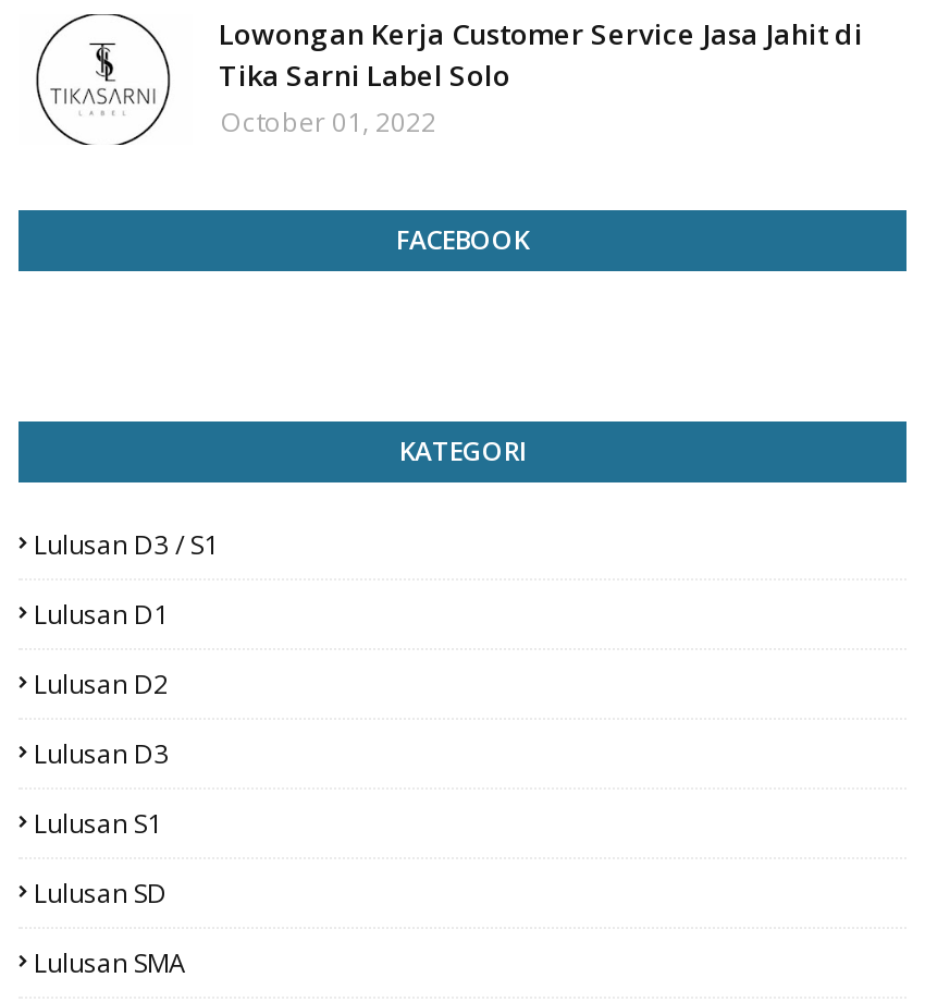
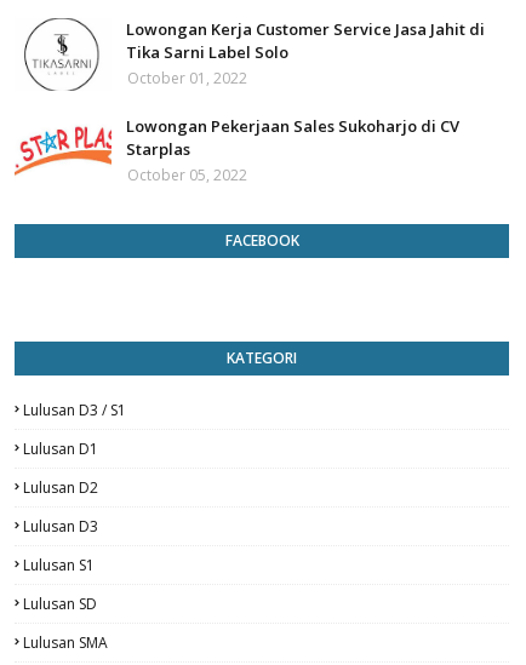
+ [image]
+ Lowongan Pekerjaan Sales Sukoharjo di CV
+ Starplas
+ October 05, 2022
